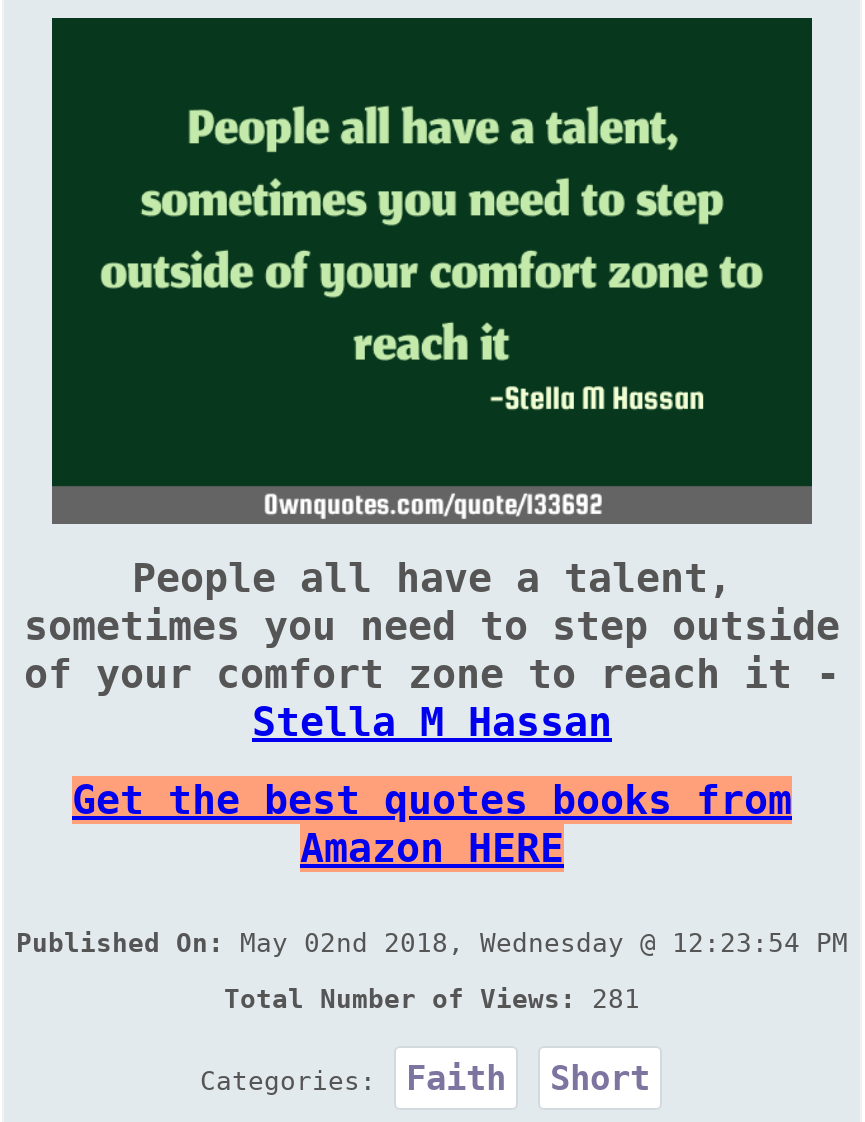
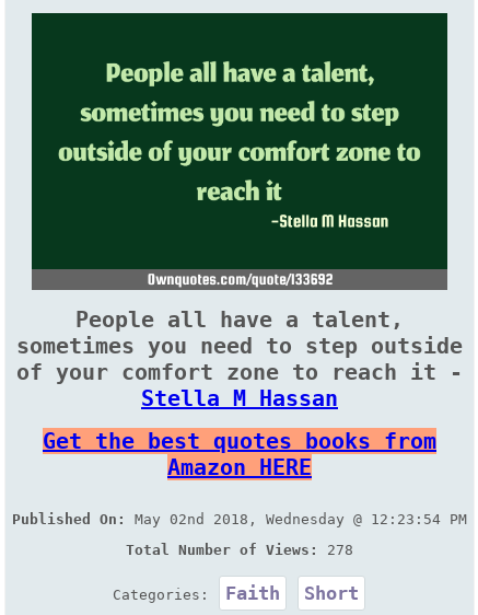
- Total Number of Views: 281
+ Total Number of Views: 278
